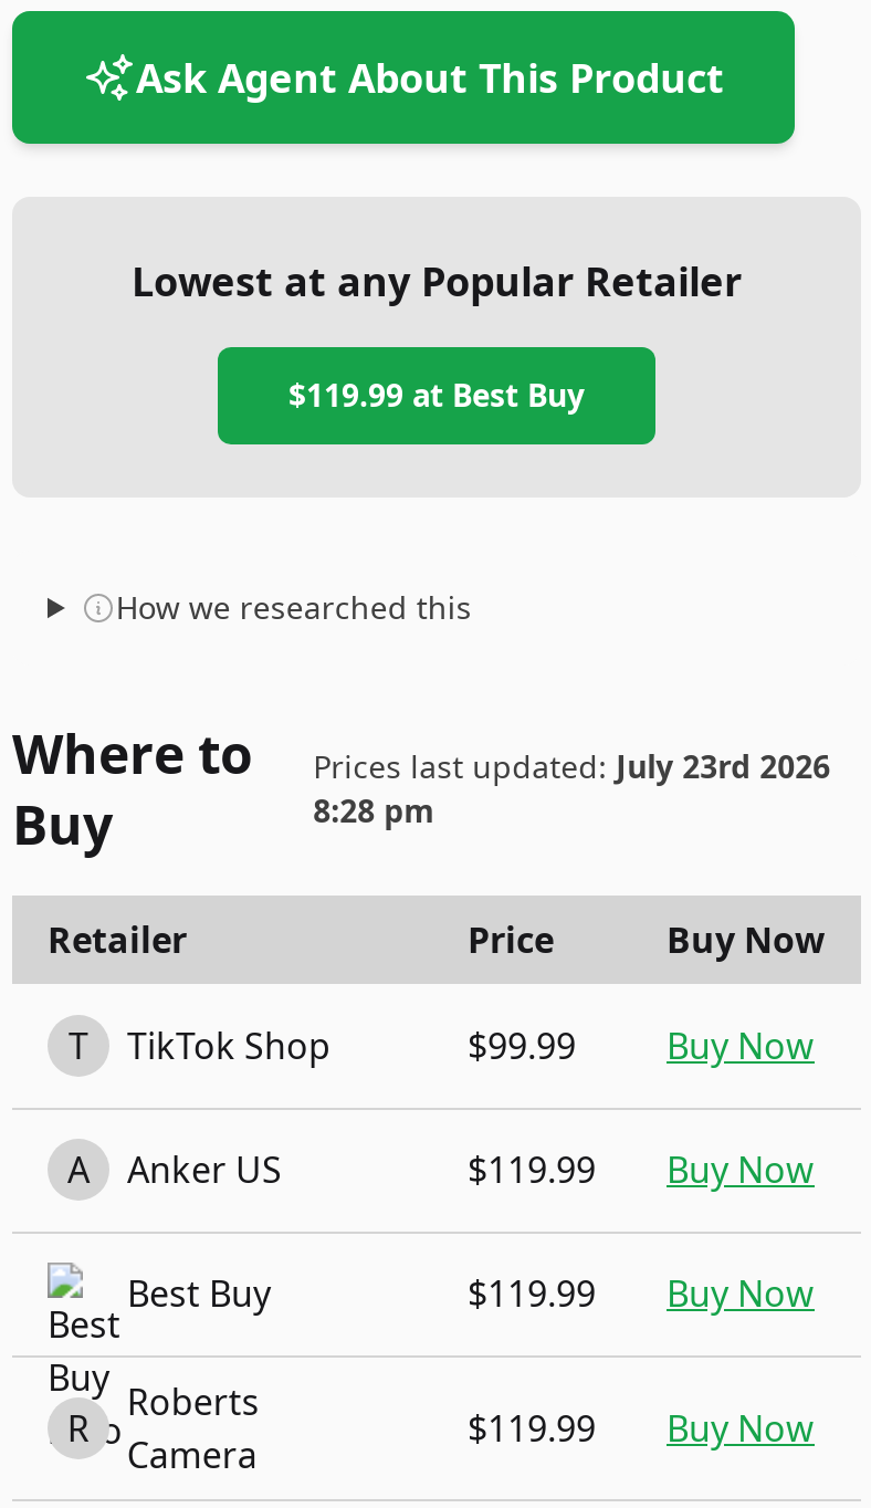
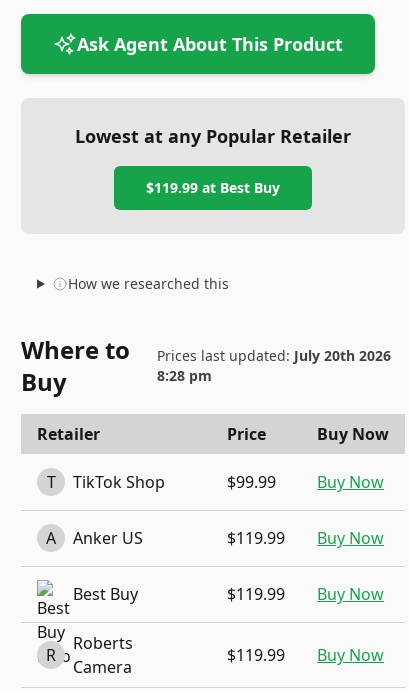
- Prices last updated: July 23rd 2026
+ Prices last updated: July 20th 2026
